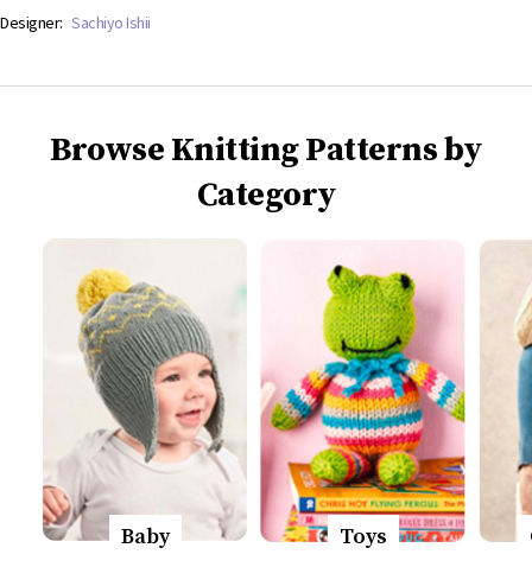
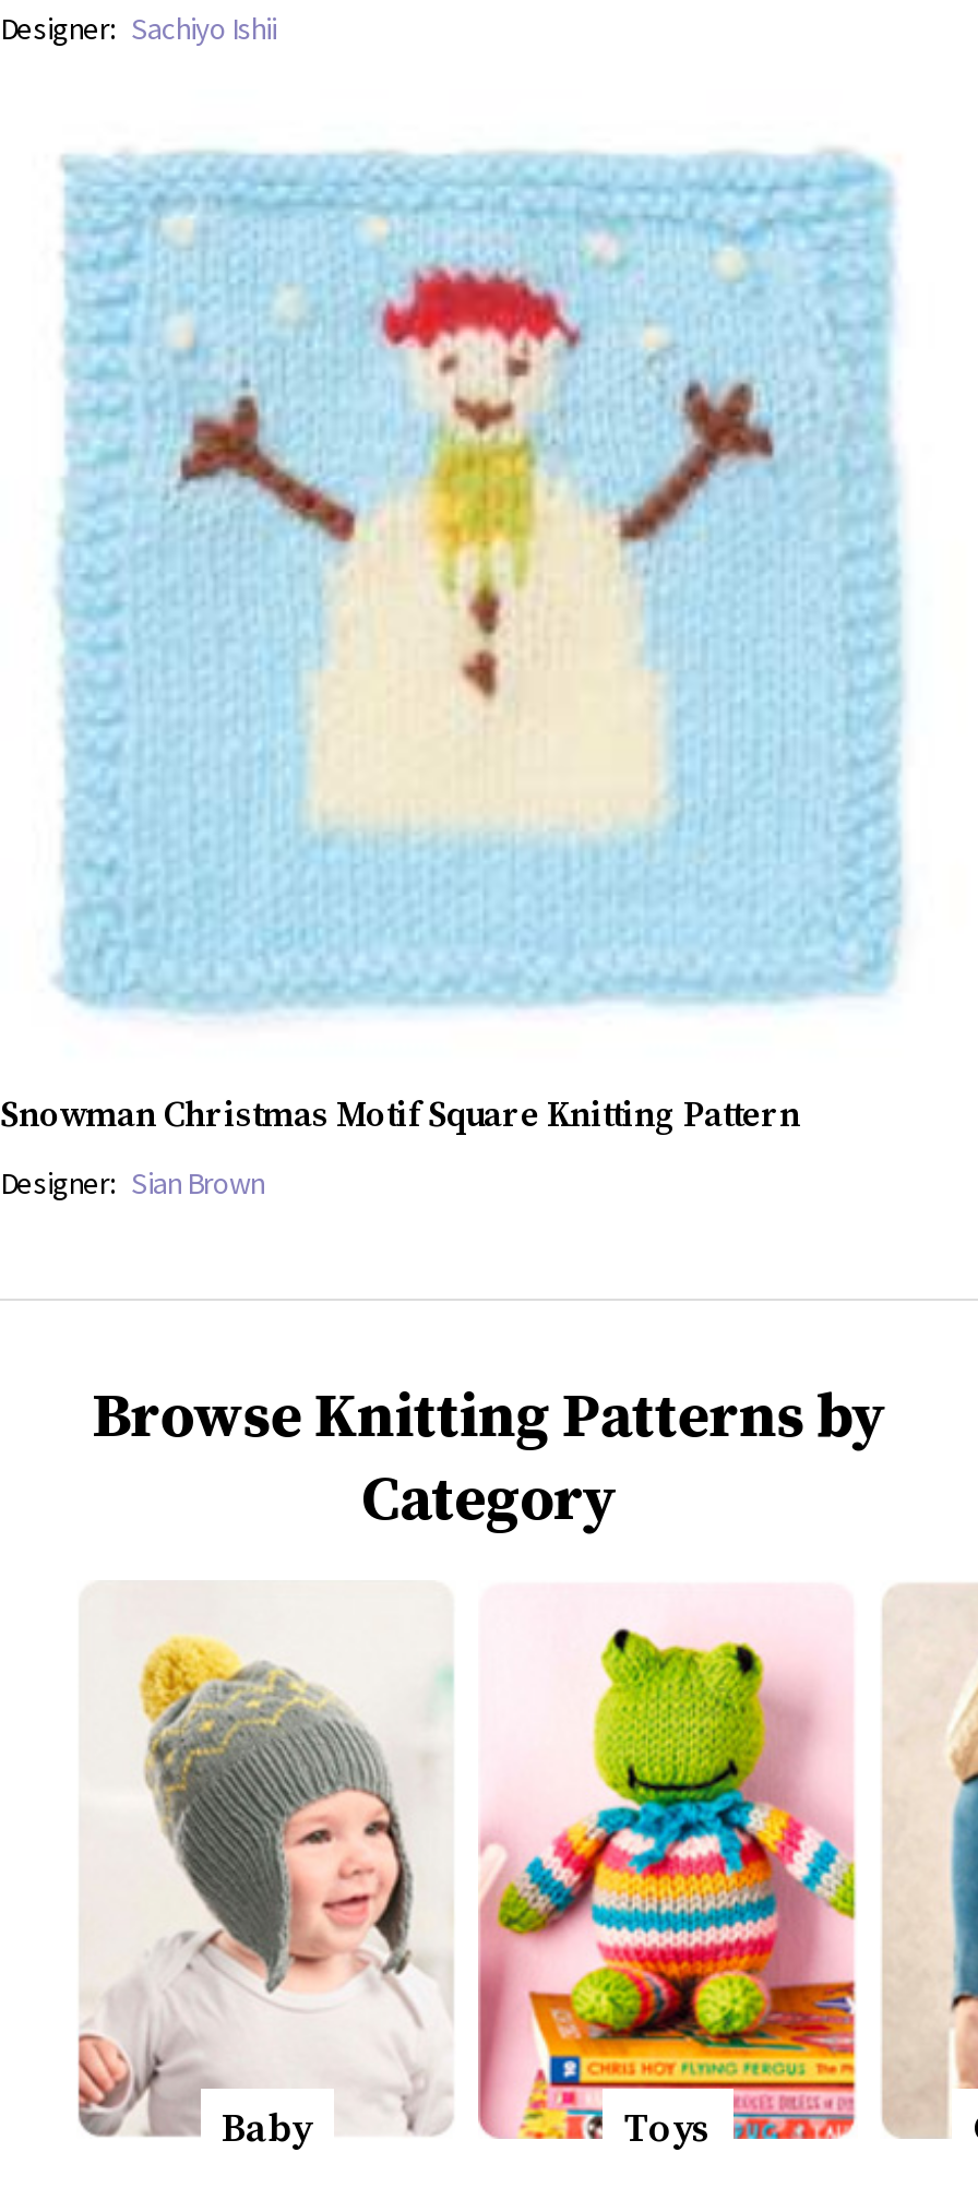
+ [image]
+ Snowman Christmas Motif Square Knitting Pattern
+ Designer: Sian Brown
